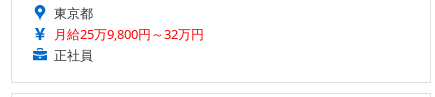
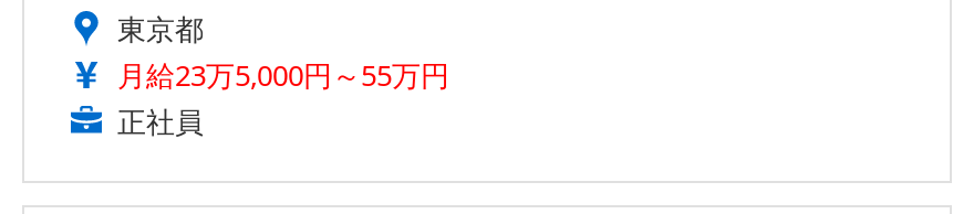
- 月給25万9,800円～32万円
+ 月給23万5,000円～55万円
